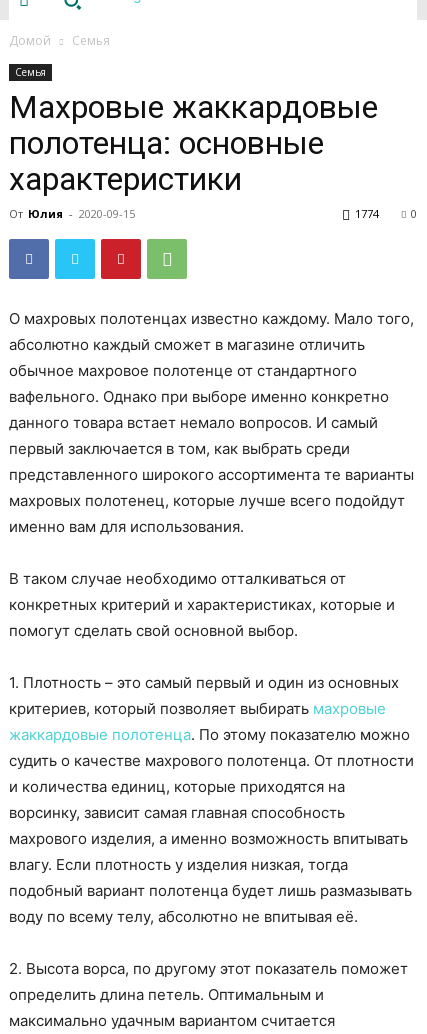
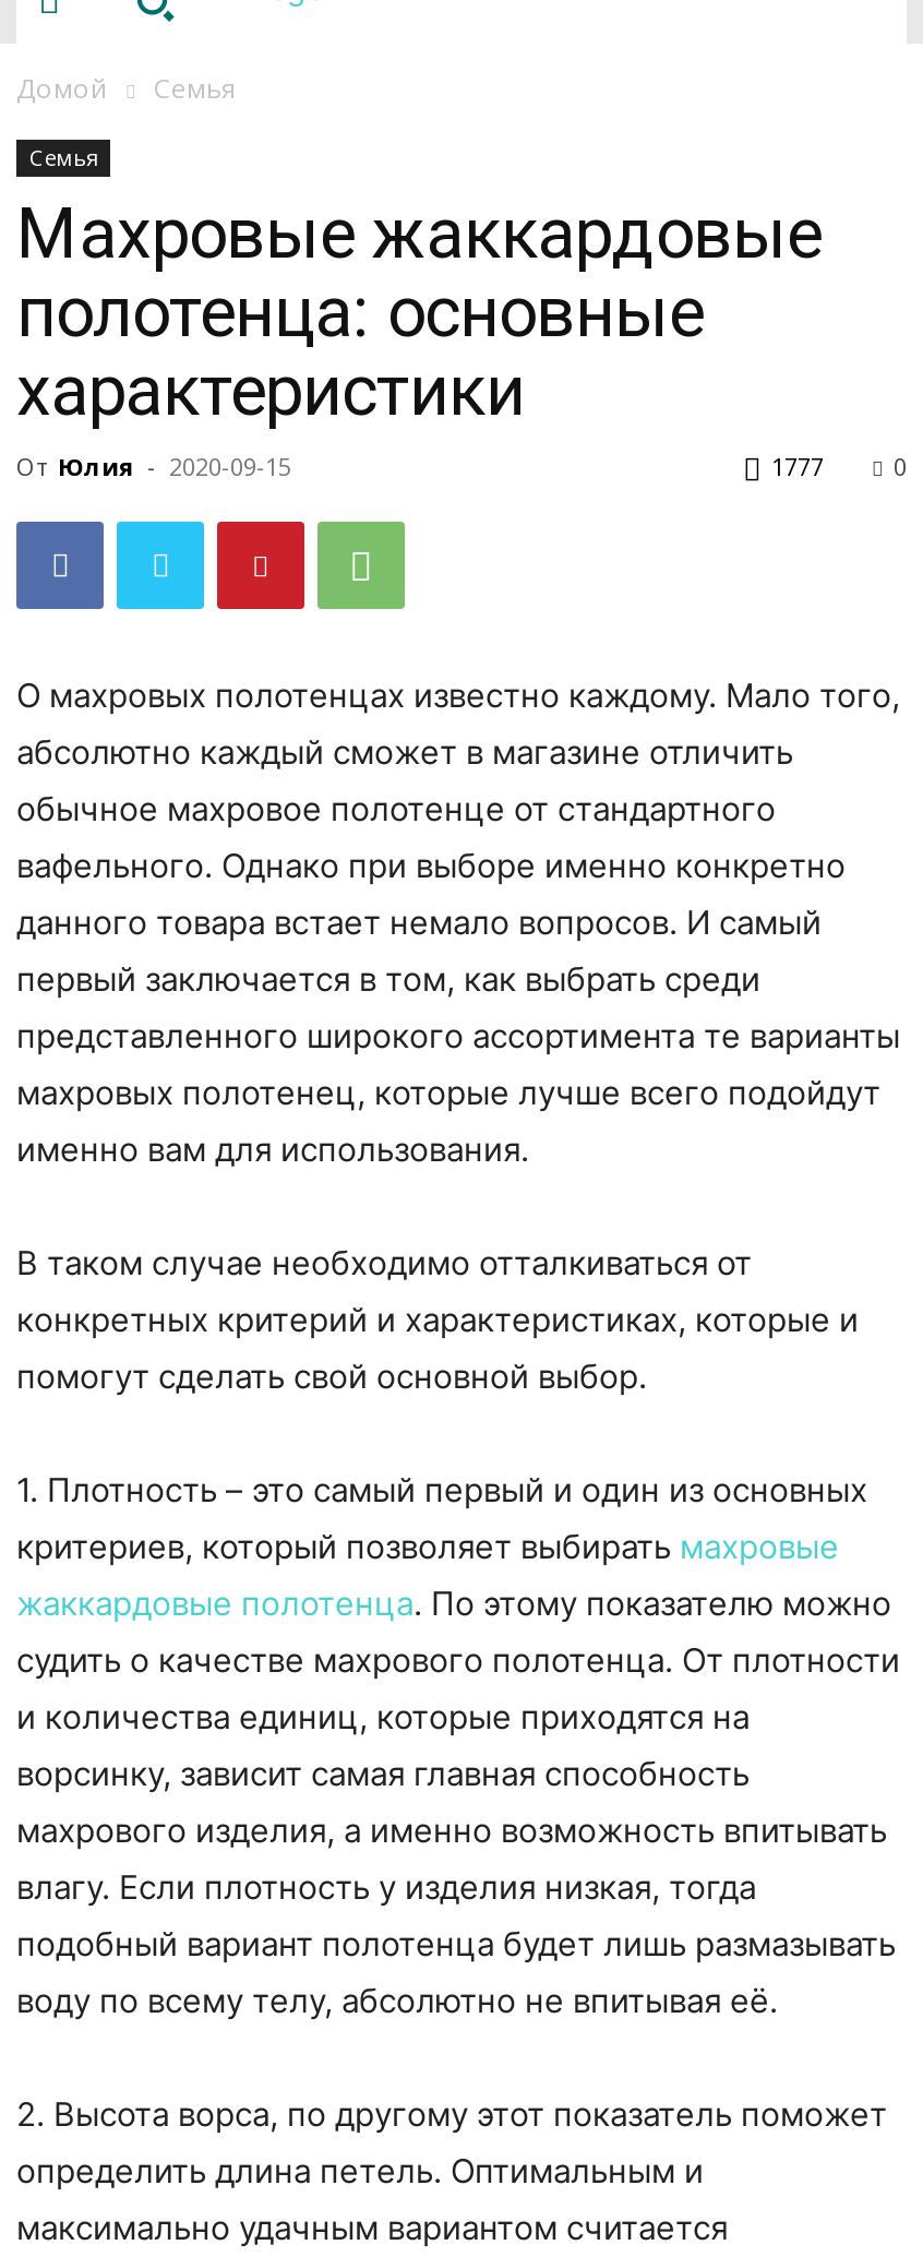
- 1774
+ 1777
